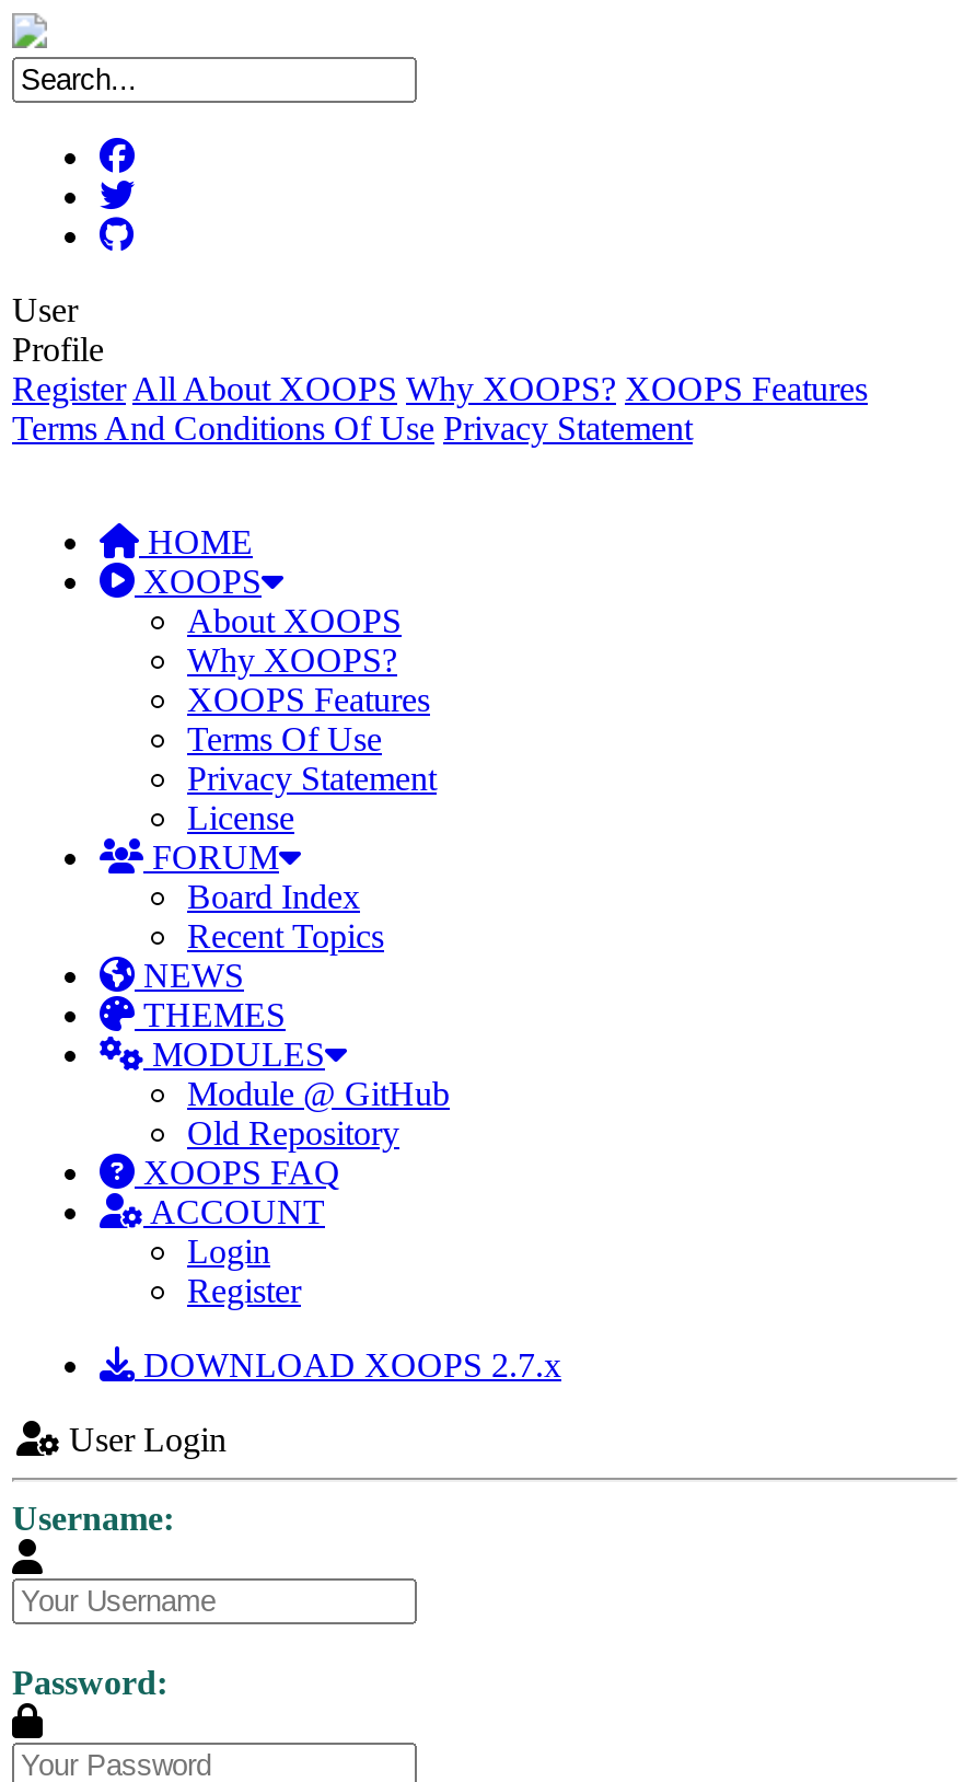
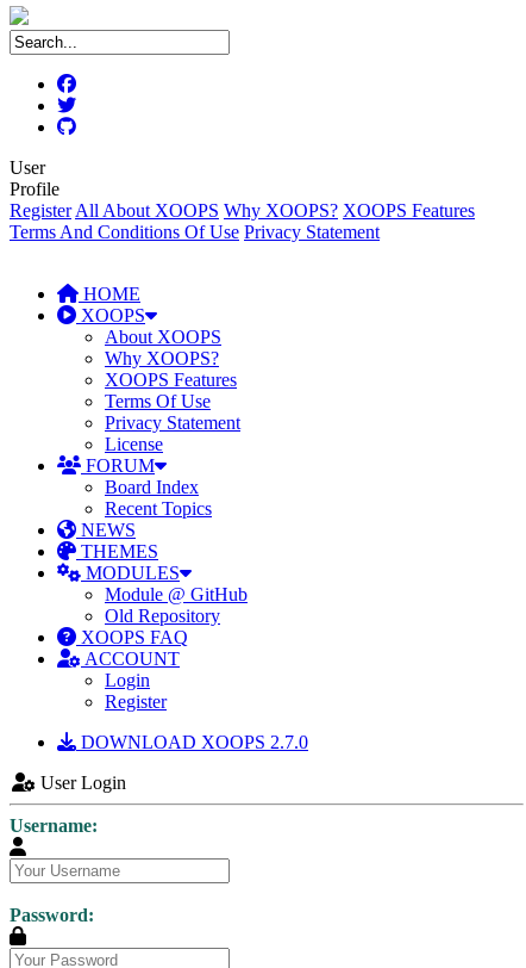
- DOWNLOAD XOOPS 2.7.x
+ DOWNLOAD XOOPS 2.7.0
